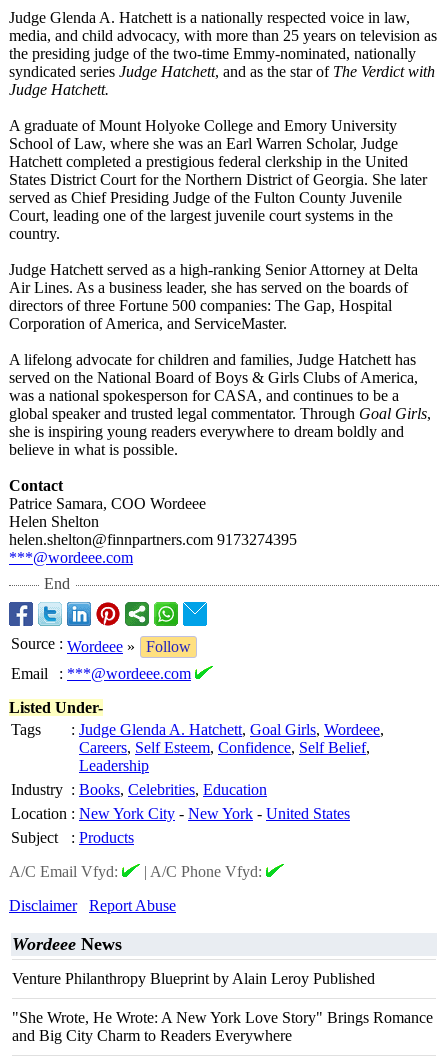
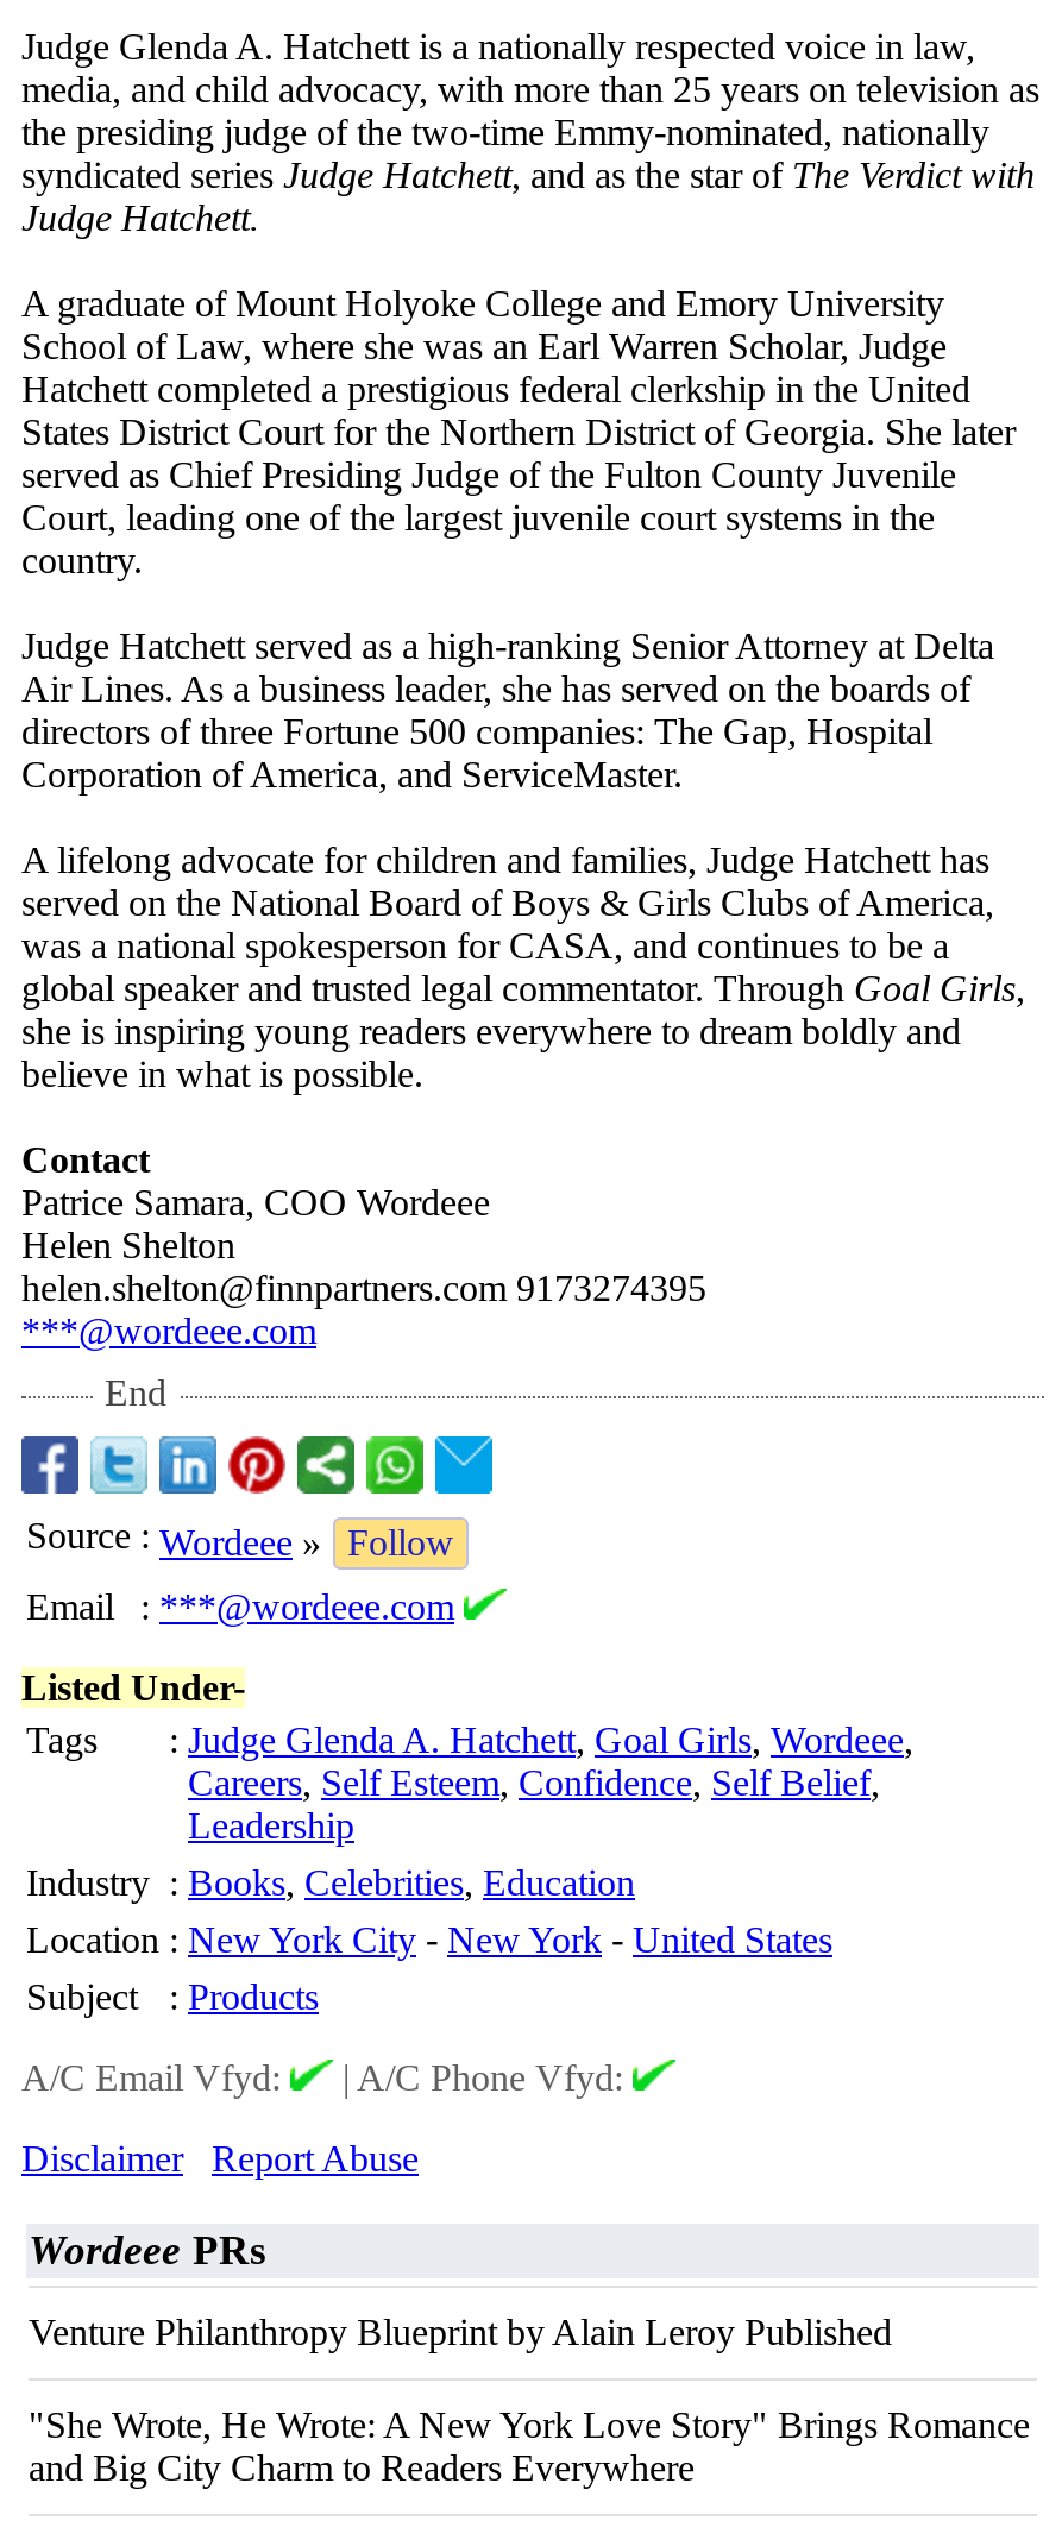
- Wordeee News
+ Wordeee PRs
